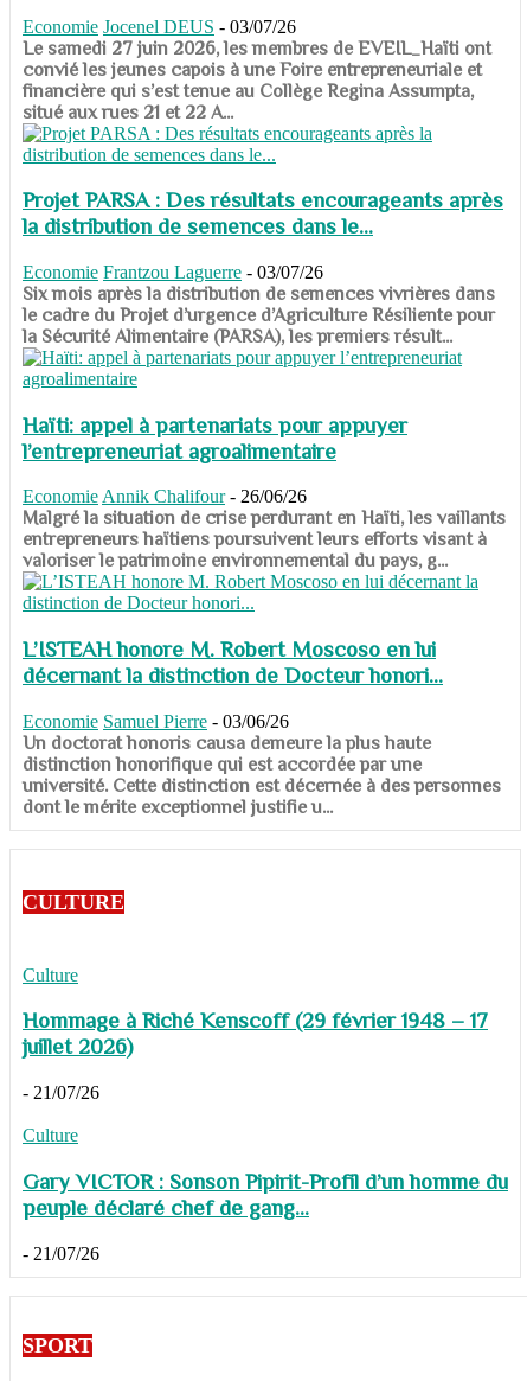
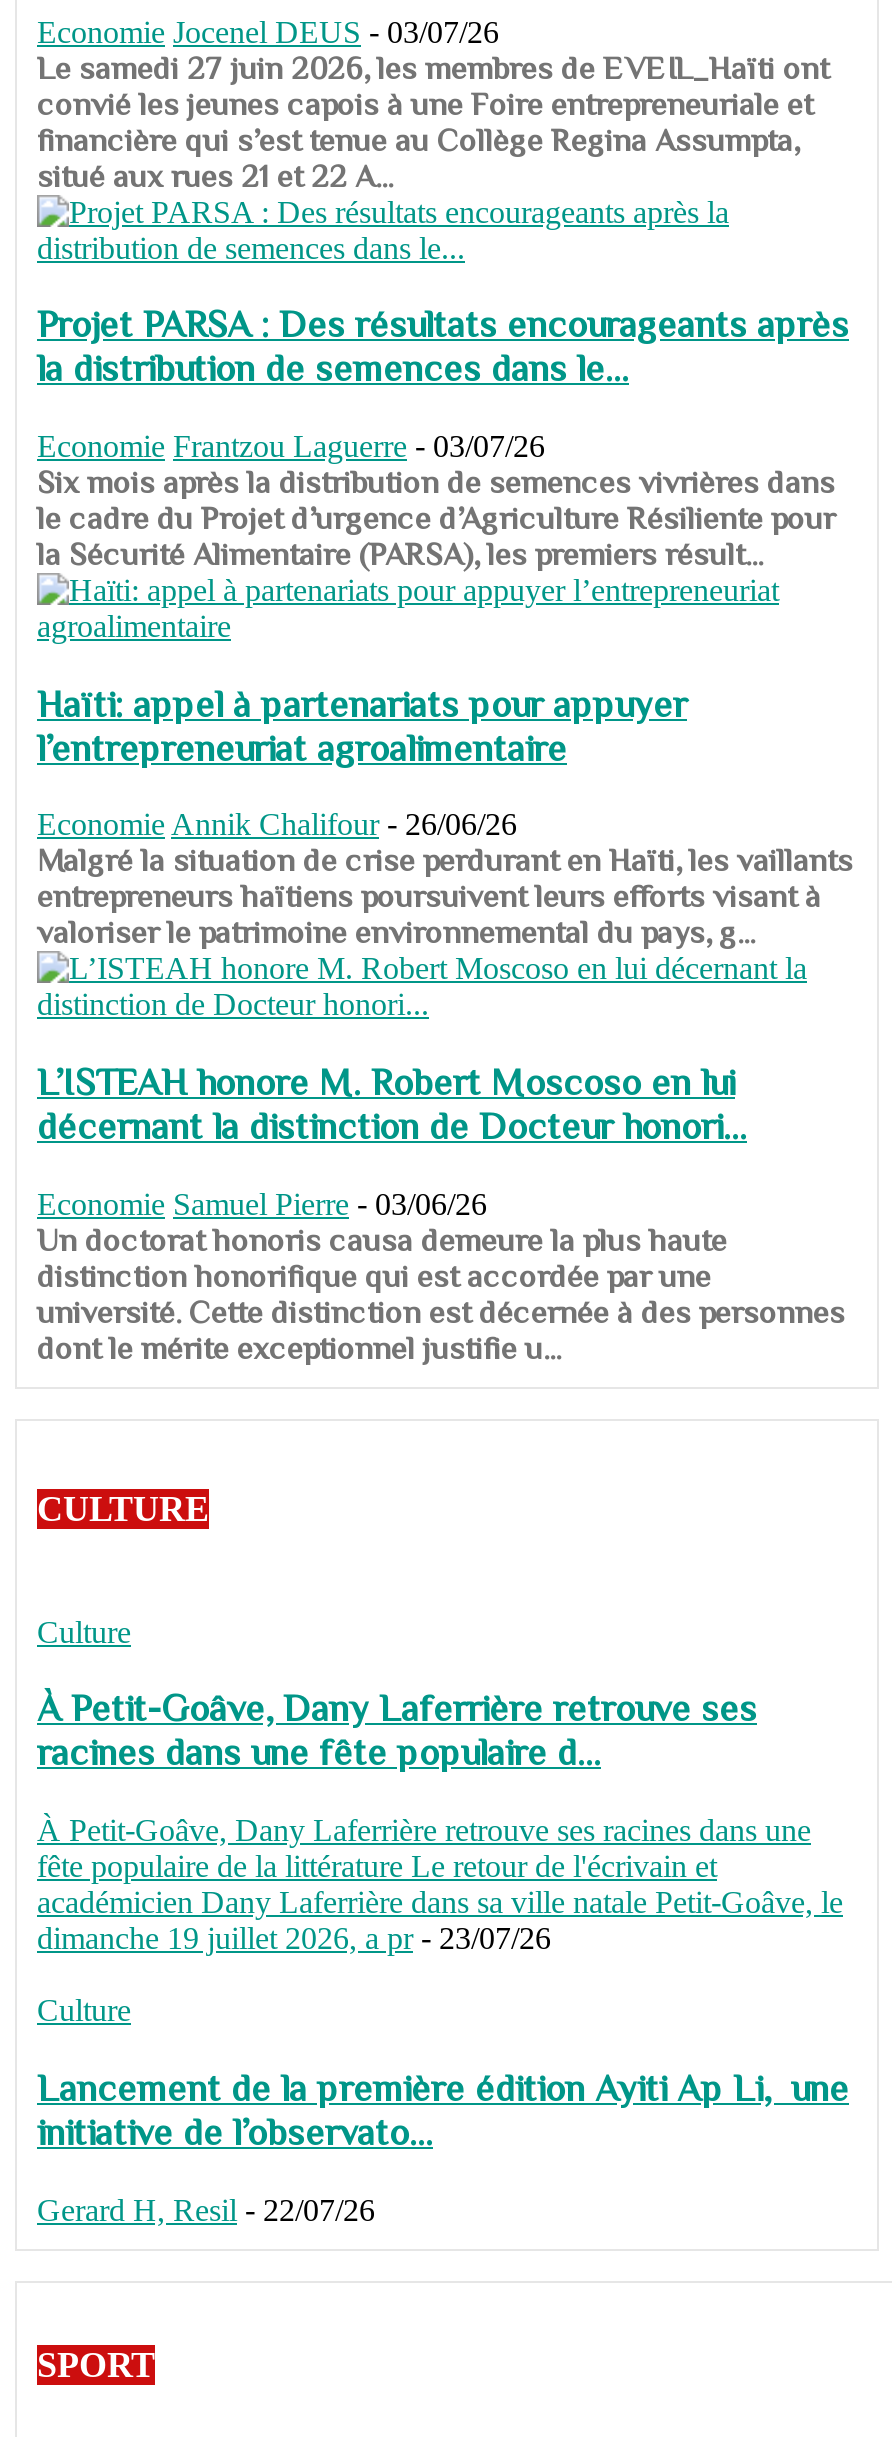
- Hommage à Riché Kenscoff (29 février 1948 – 17
- juillet 2026)
+ À Petit-Goâve, Dany Laferrière retrouve ses
+ racines dans une fête populaire d...

- - 21/07/26
+ À Petit-Goâve, Dany Laferrière retrouve ses racines dans une
+ fête populaire de la littérature Le retour de l'écrivain et
+ académicien Dany Laferrière dans sa ville natale Petit-Goâve, le
+ dimanche 19 juillet 2026, a pr - 23/07/26

- Gary VICTOR : Sonson Pipirit-Profil d’un homme du
- peuple déclaré chef de gang...
+ Lancement de la première édition Ayiti Ap Li, une
+ initiative de l’observato...

- - 21/07/26
+ Gerard H, Resil - 22/07/26
